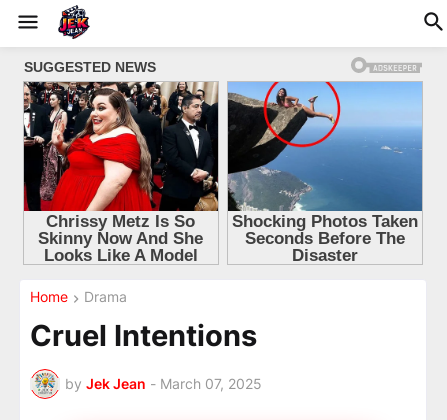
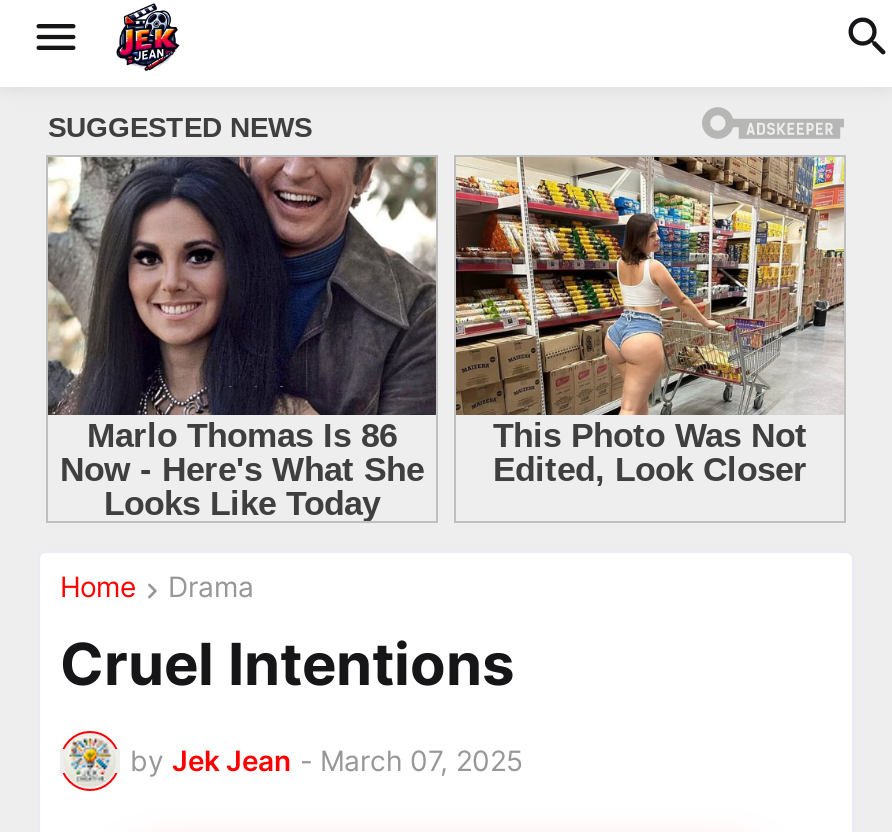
- [image]
+ [image]

- [image]
+ [image]
